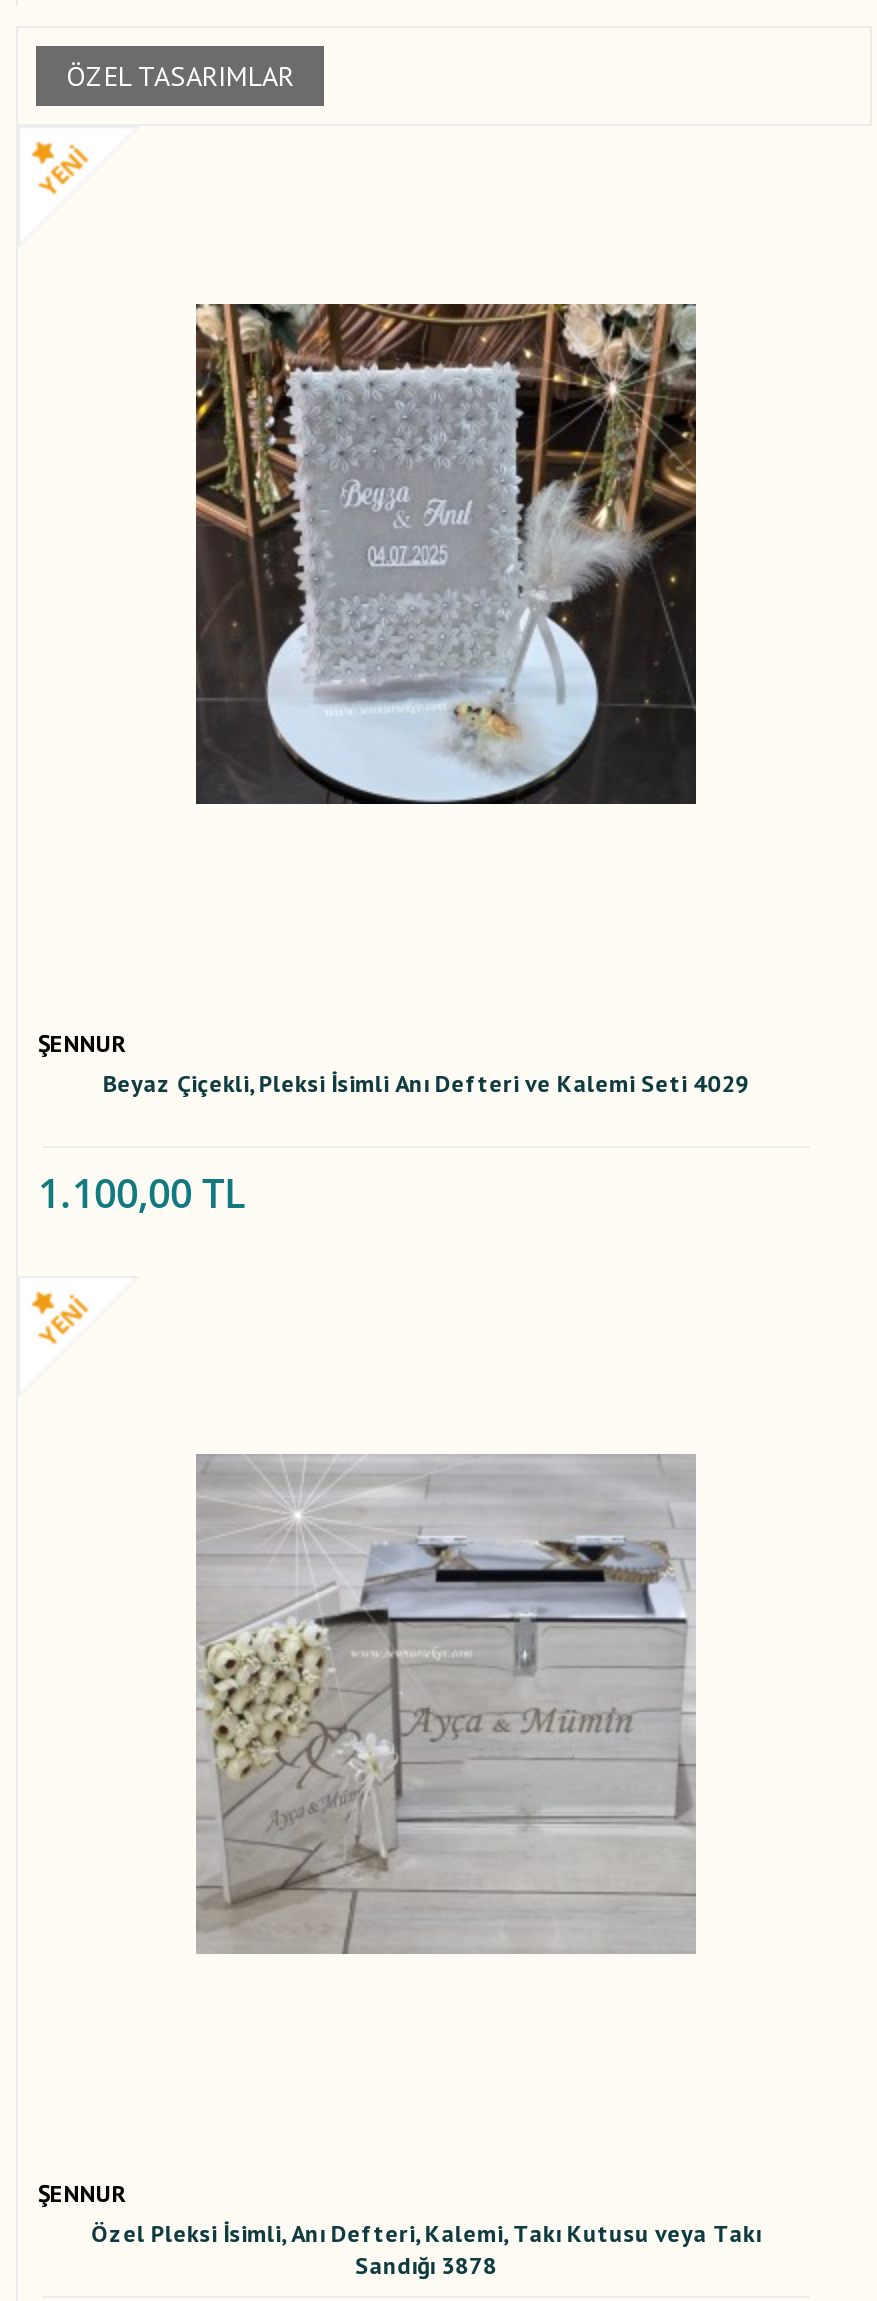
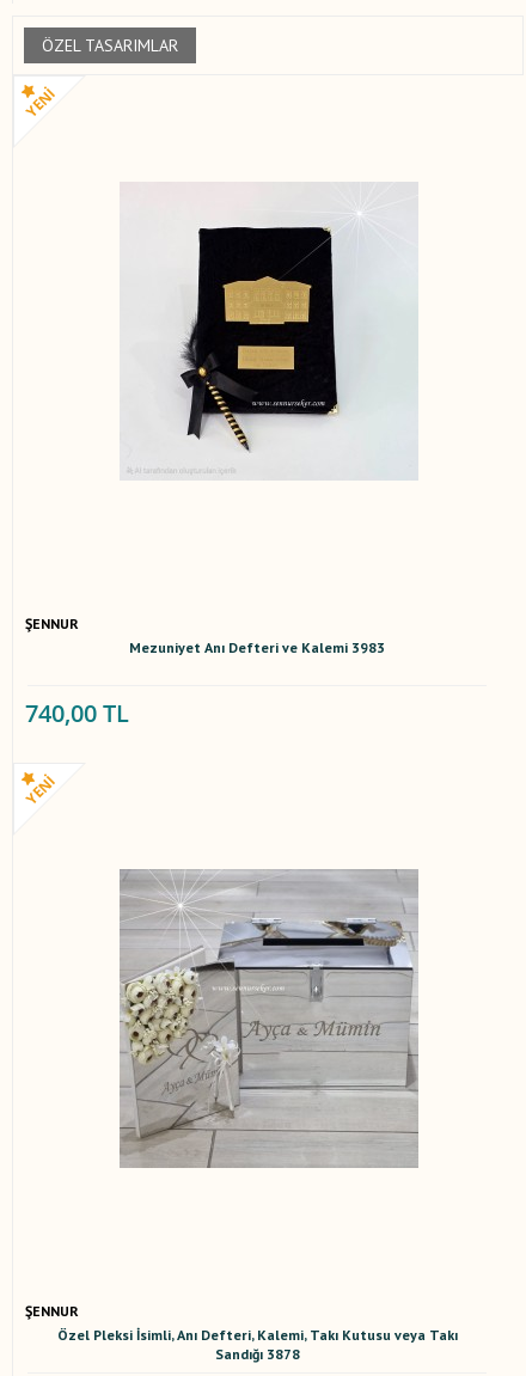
- [image]
+ [image]

- Beyaz Çiçekli, Pleksi İsimli Anı Defteri ve Kalemi Seti 4029
+ Mezuniyet Anı Defteri ve Kalemi 3983

- 1.100,00 TL
+ 740,00 TL
